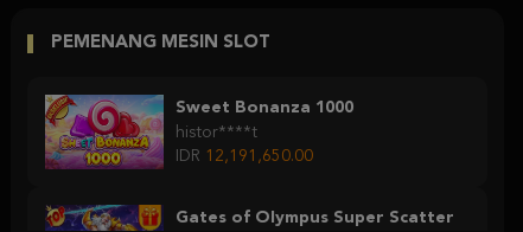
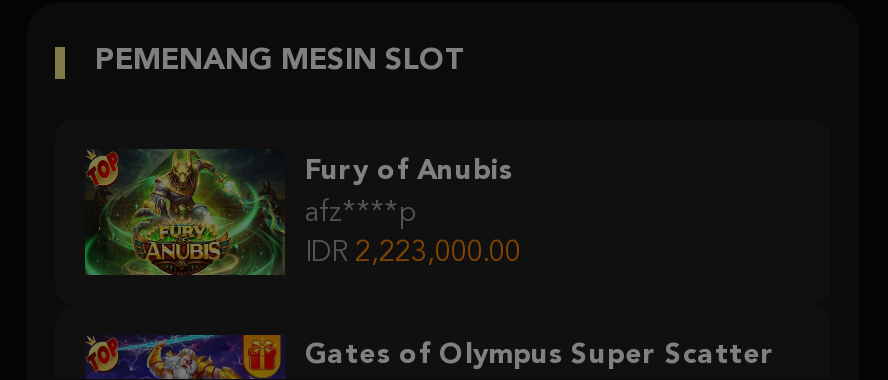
- [image]
- Sweet Bonanza 1000
+ [image]
+ Fury of Anubis

- histor****t
- IDR 12,191,650.00
+ afz****p
+ IDR 2,223,000.00
